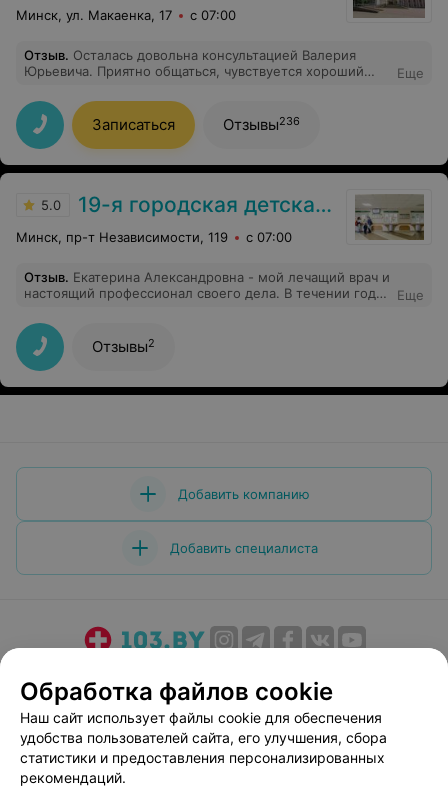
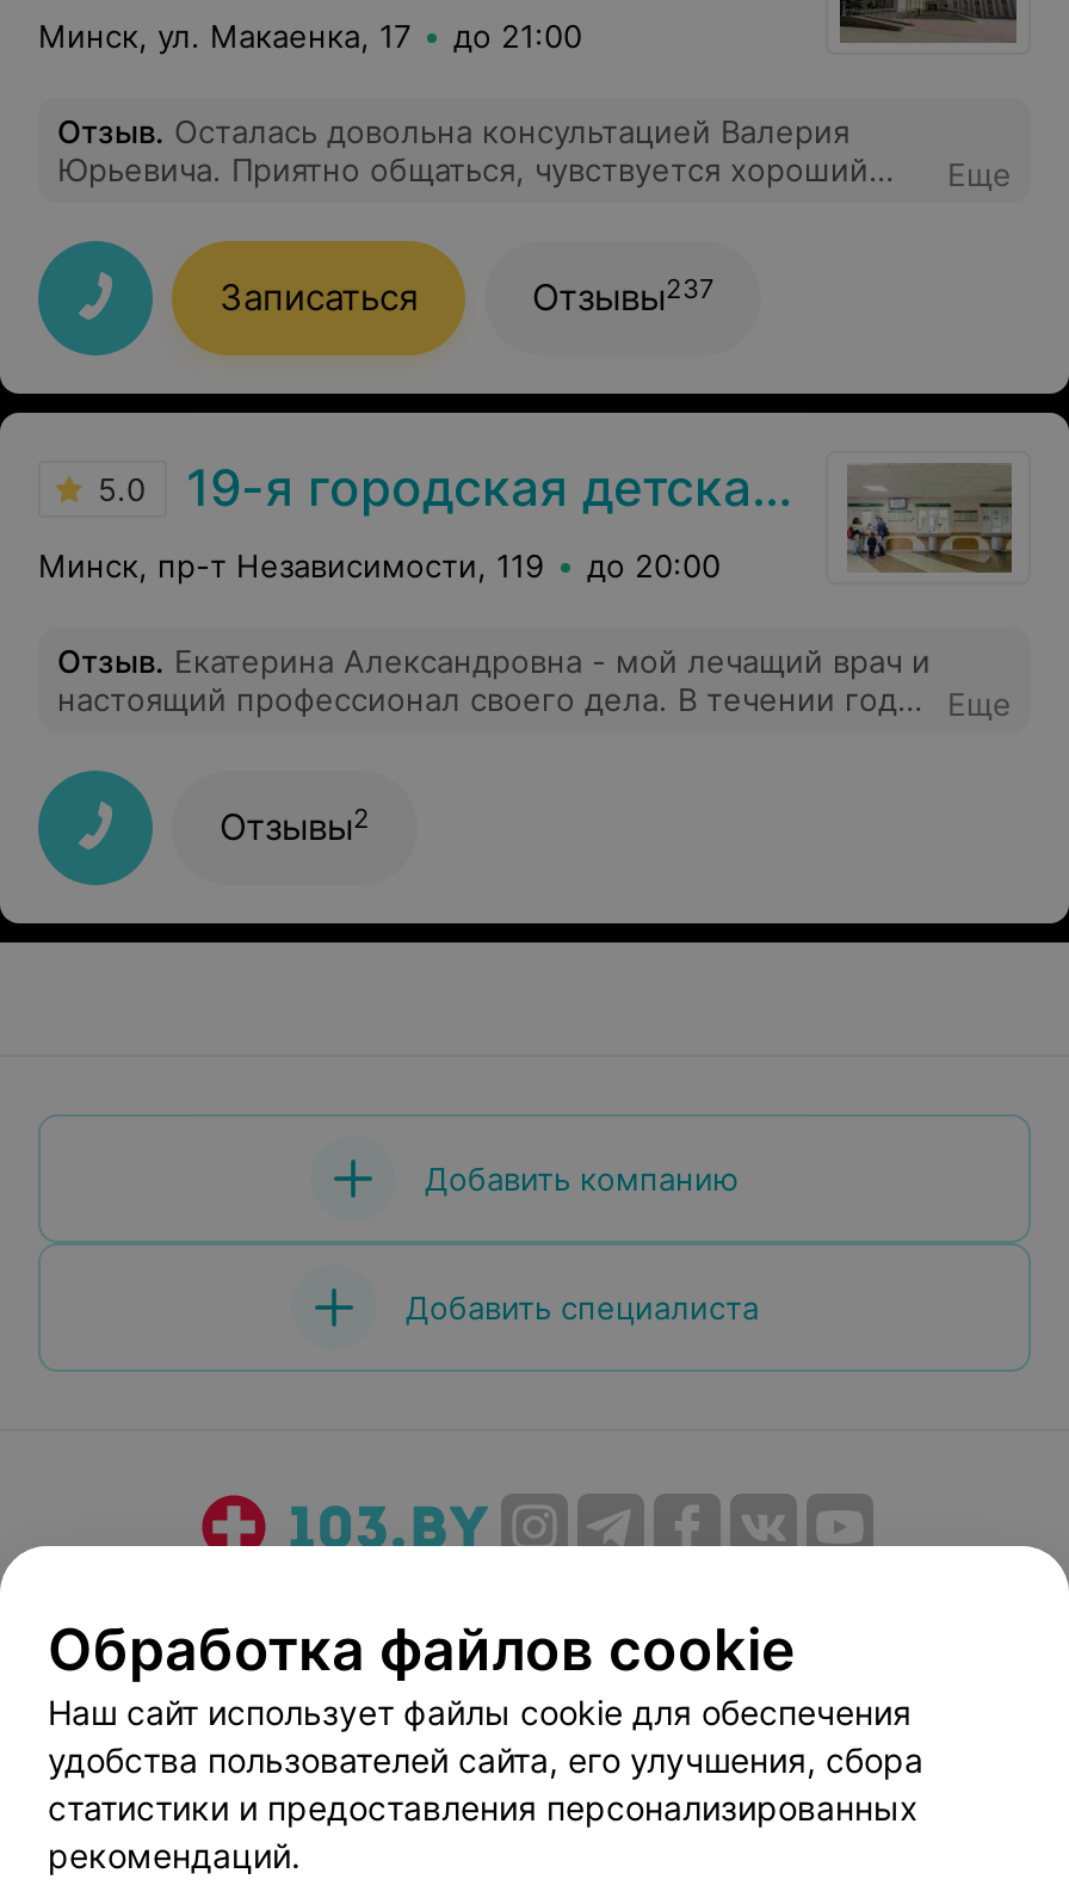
- Минск, ул. Макаенка, 17 с 07:00
+ Минск, ул. Макаенка, 17 до 21:00

- Отзывы236
+ Отзывы237

- Минск, пр-т Независимости, 119 с 07:00
+ Минск, пр-т Независимости, 119 до 20:00
